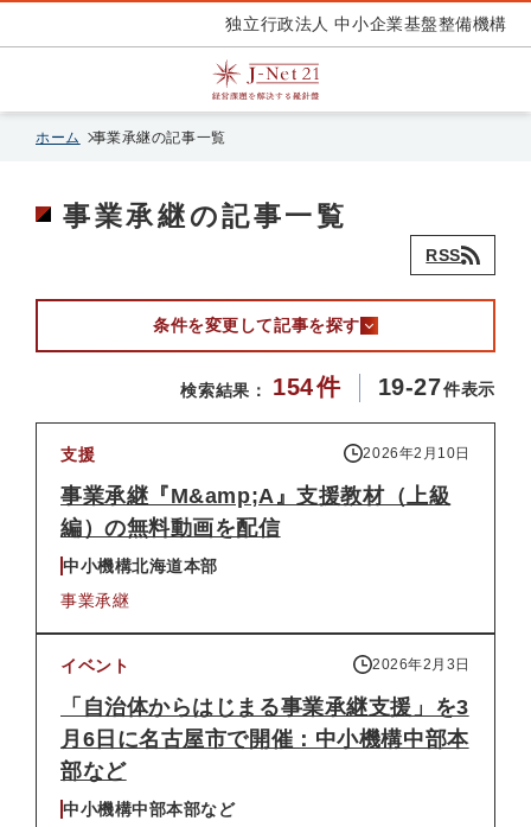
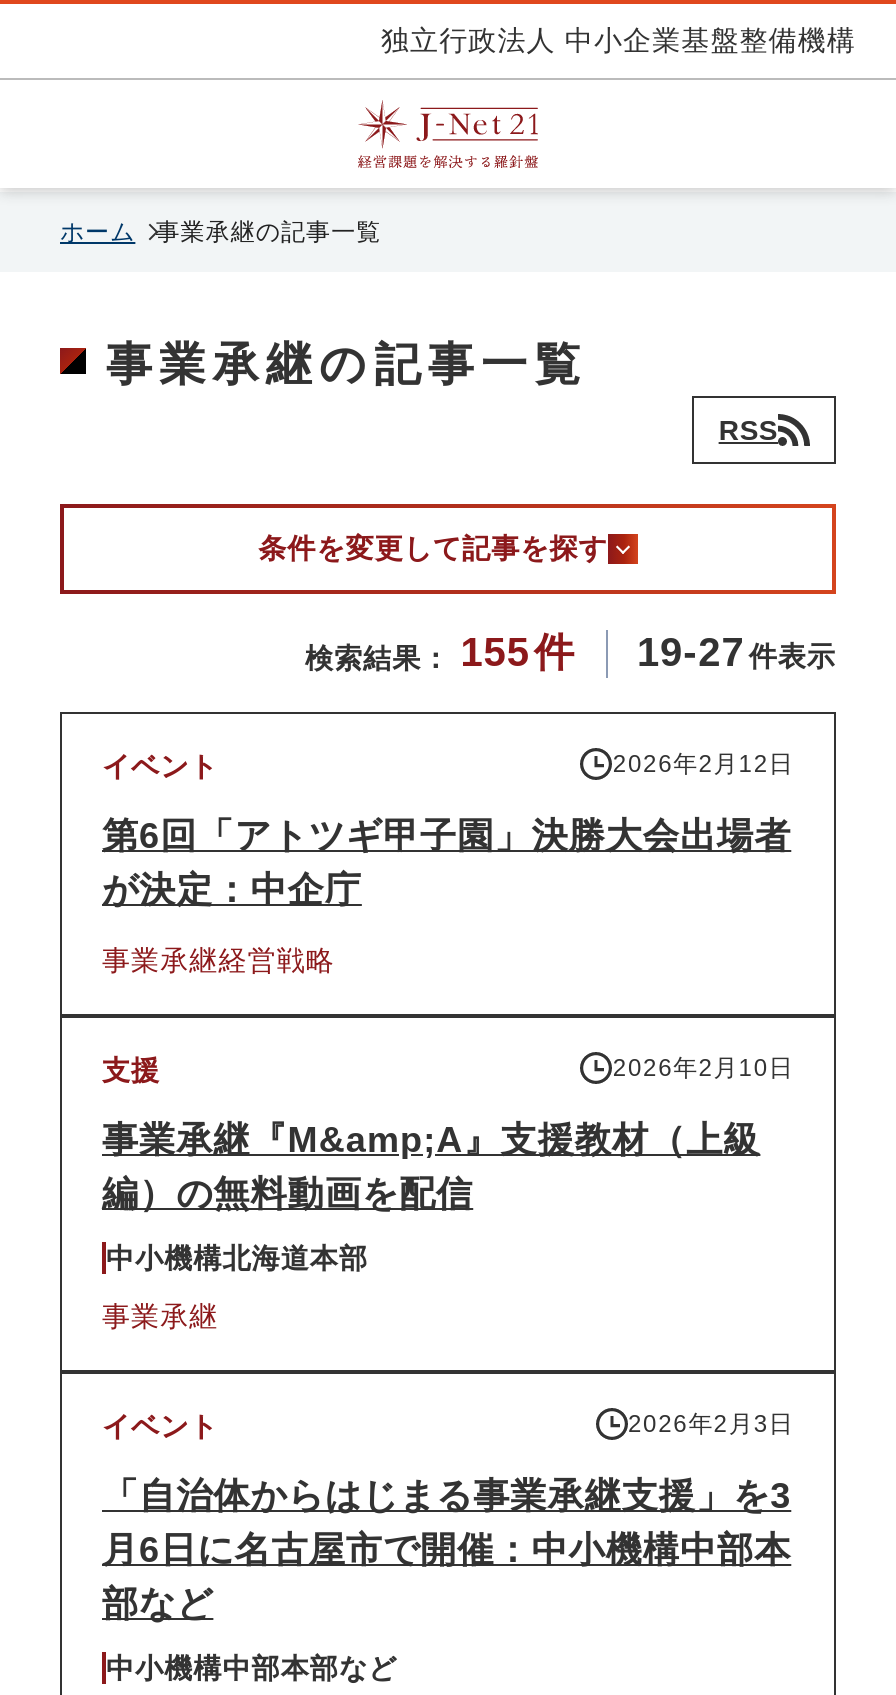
- 検索結果： 154 件 19-27 件表示
+ 検索結果： 155 件 19-27 件表示

+ イベント
+ 2026年2月12日
+ 第6回「アトツギ甲子園」決勝大会出場者
+ が決定：中企庁
+ 事業承継経営戦略
